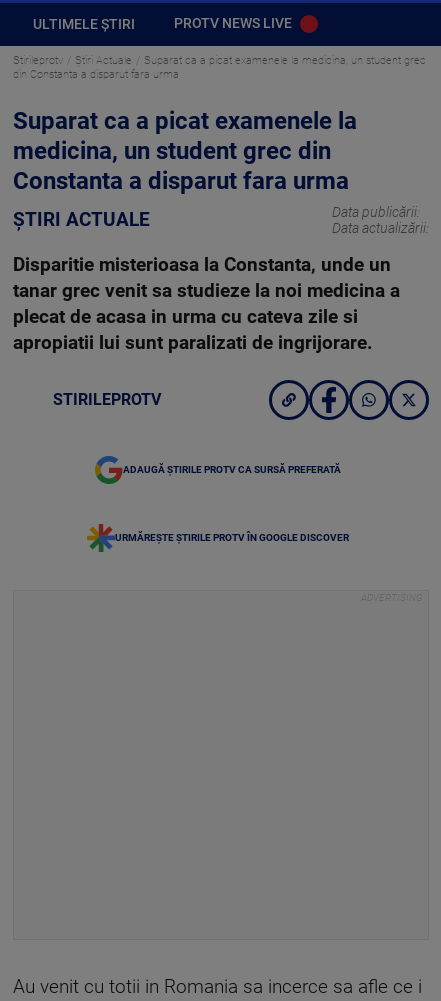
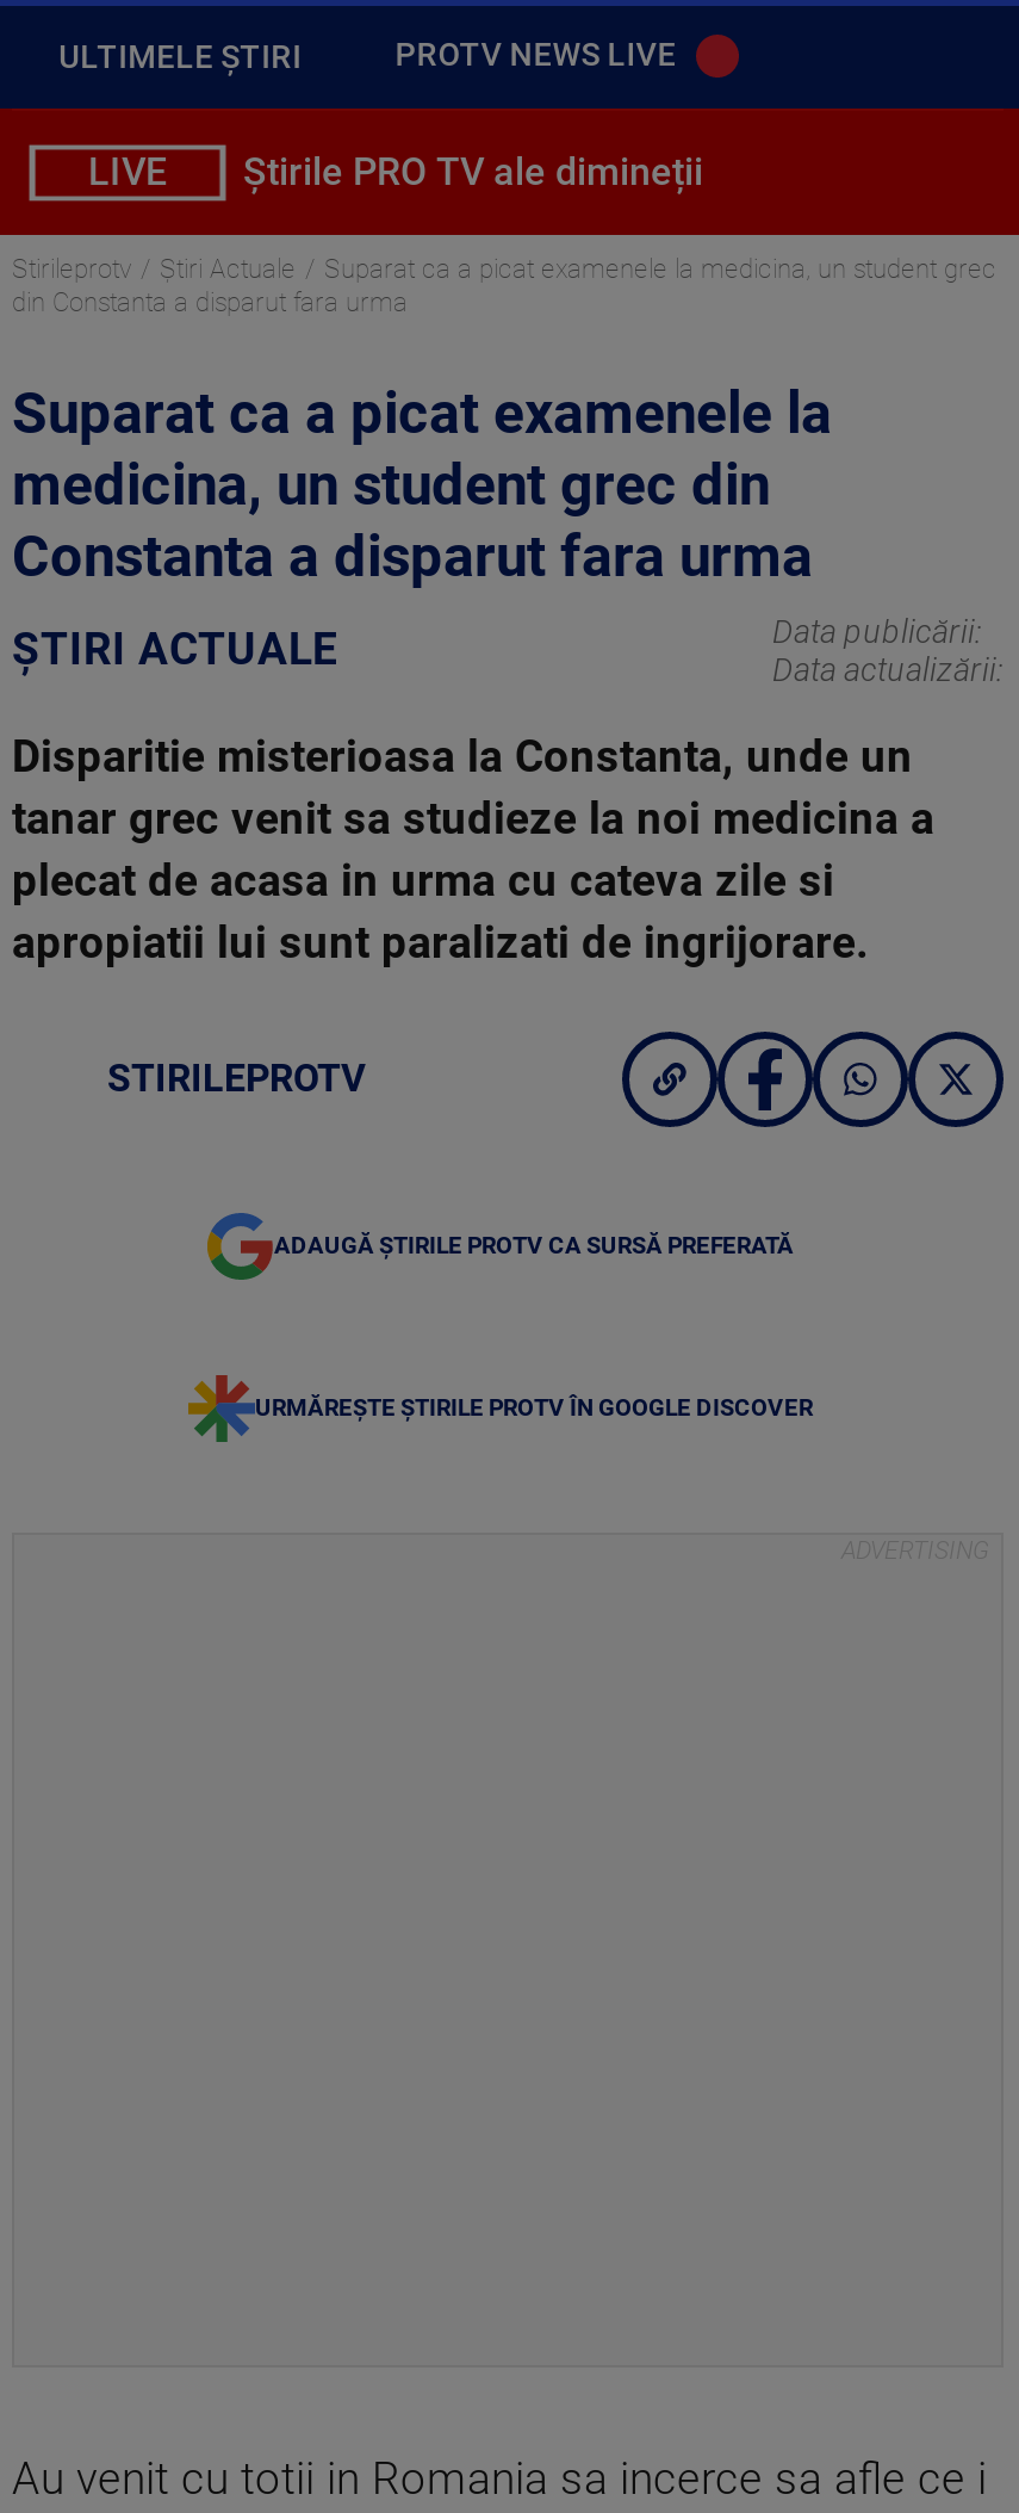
+ LIVE
+ Știrile PRO TV ale dimineții
